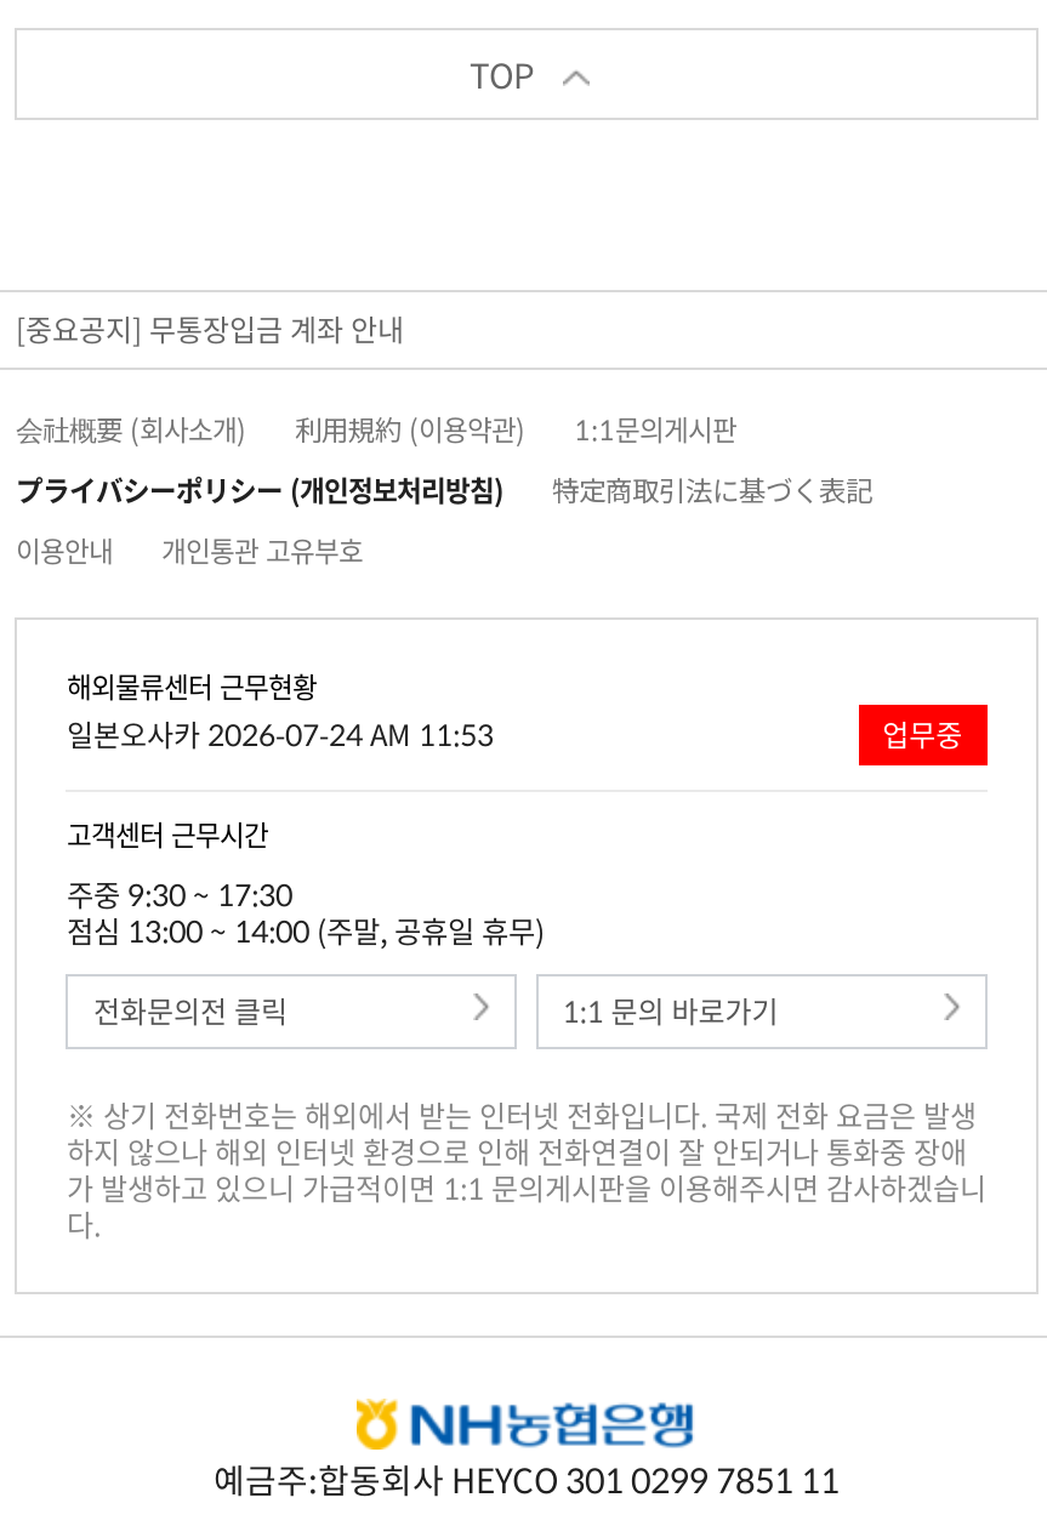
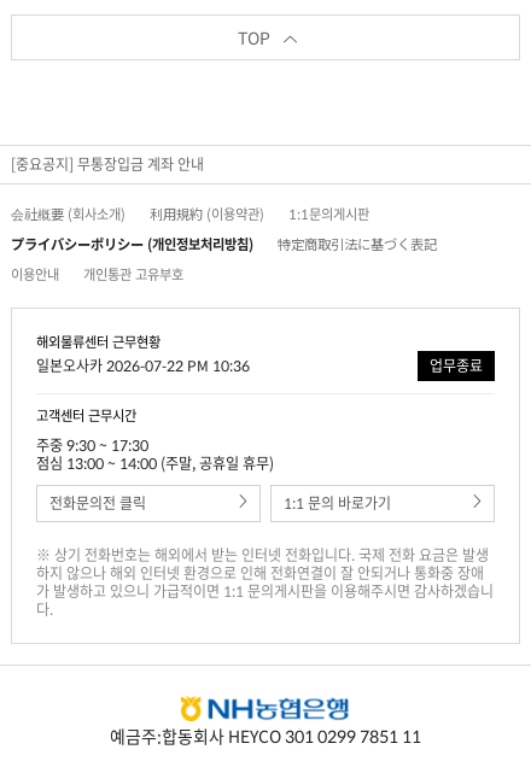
- 일본오사카 2026-07-24 AM 11:53
- 업무중
+ 일본오사카 2026-07-22 PM 10:36
+ 업무종료
